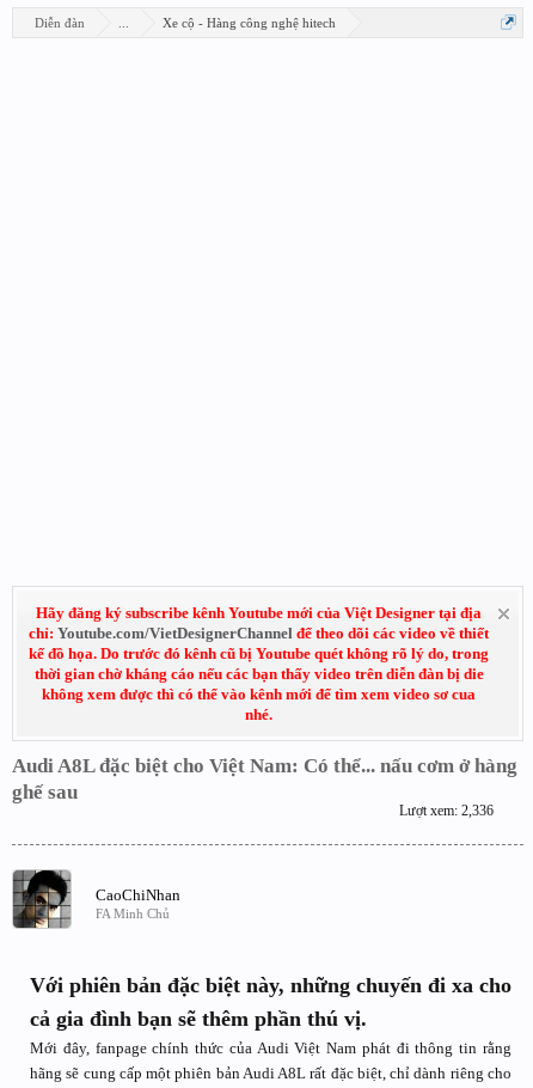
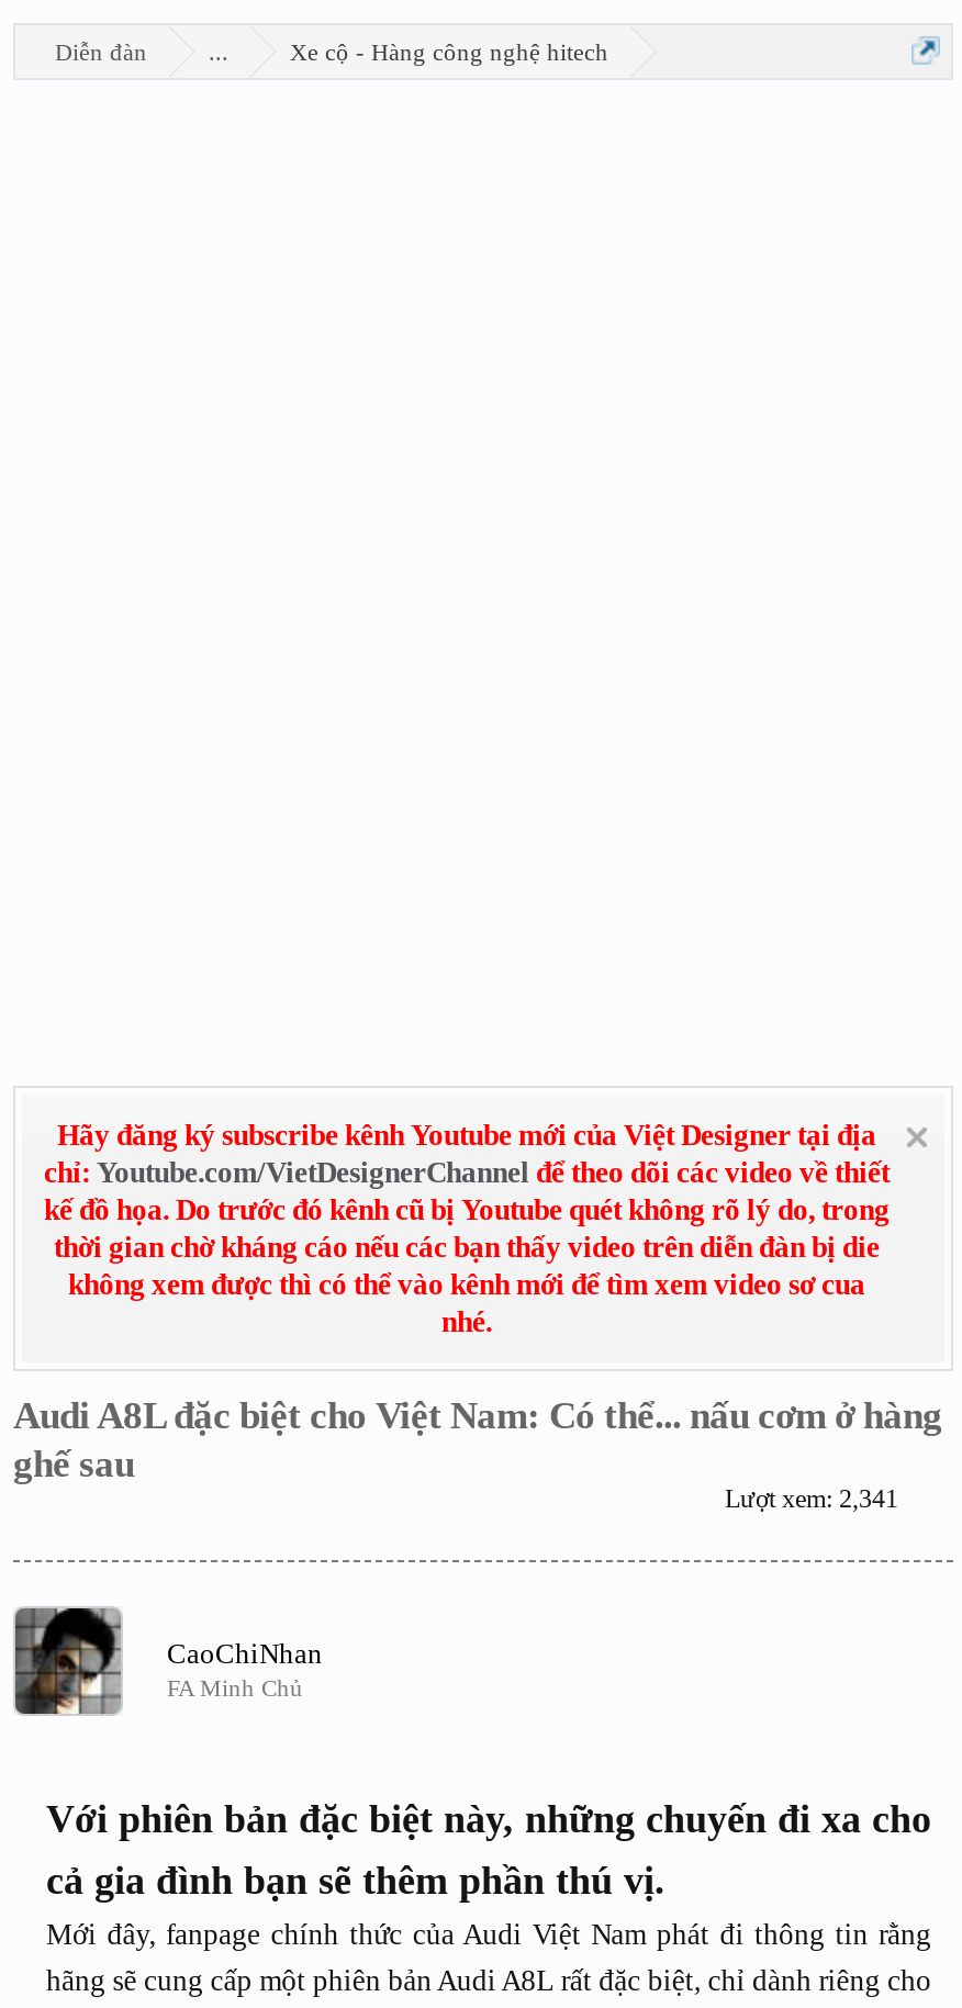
- Lượt xem: 2,336
+ Lượt xem: 2,341
